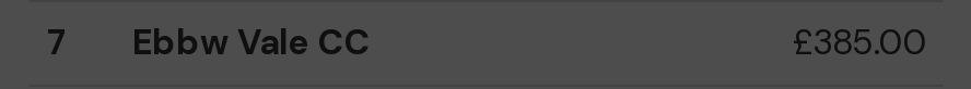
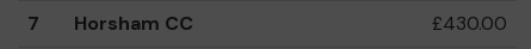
- Ebbw Vale CC
- £385.00
+ Horsham CC
+ £430.00
